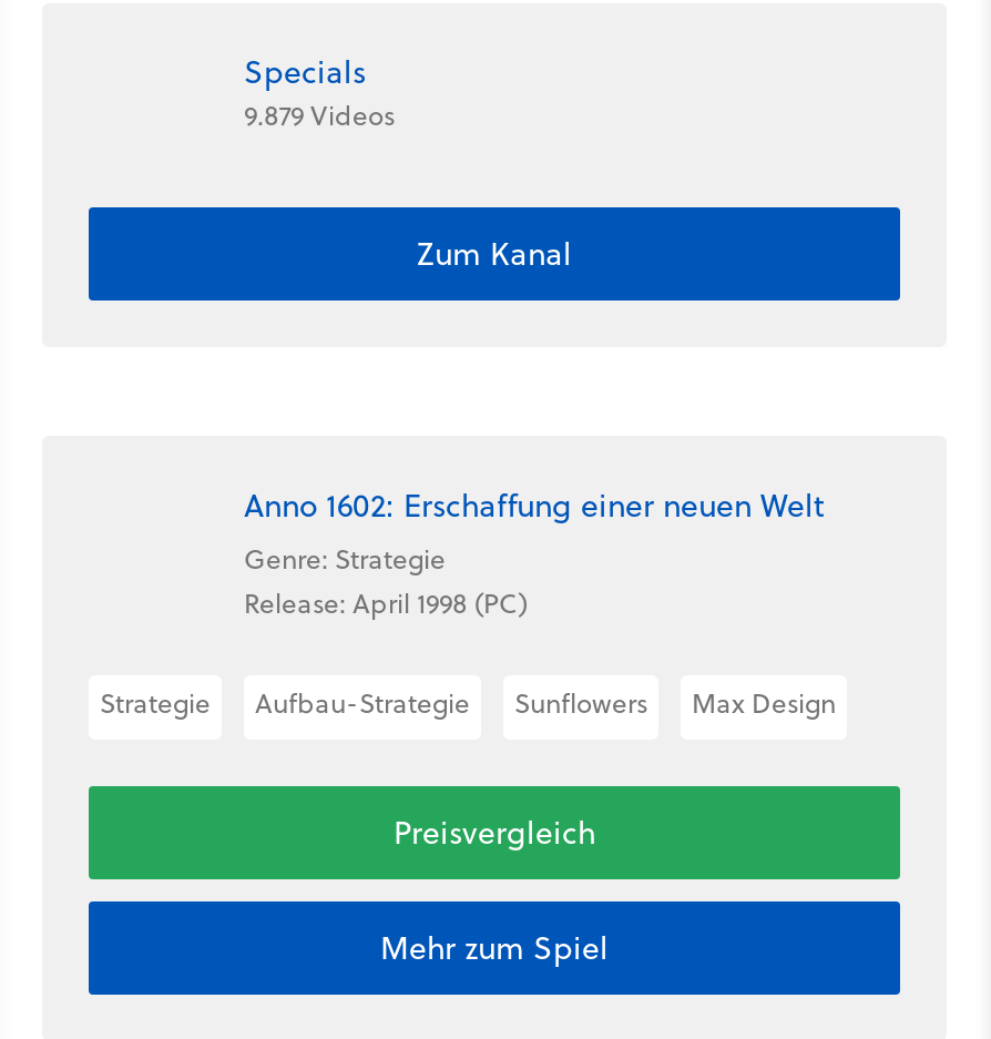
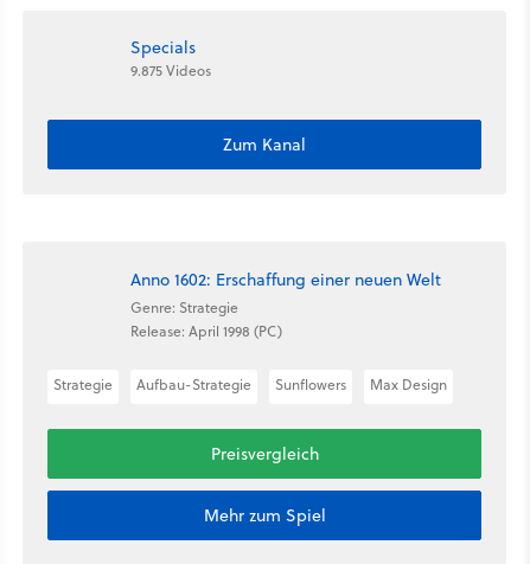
- 9.879 Videos
+ 9.875 Videos
